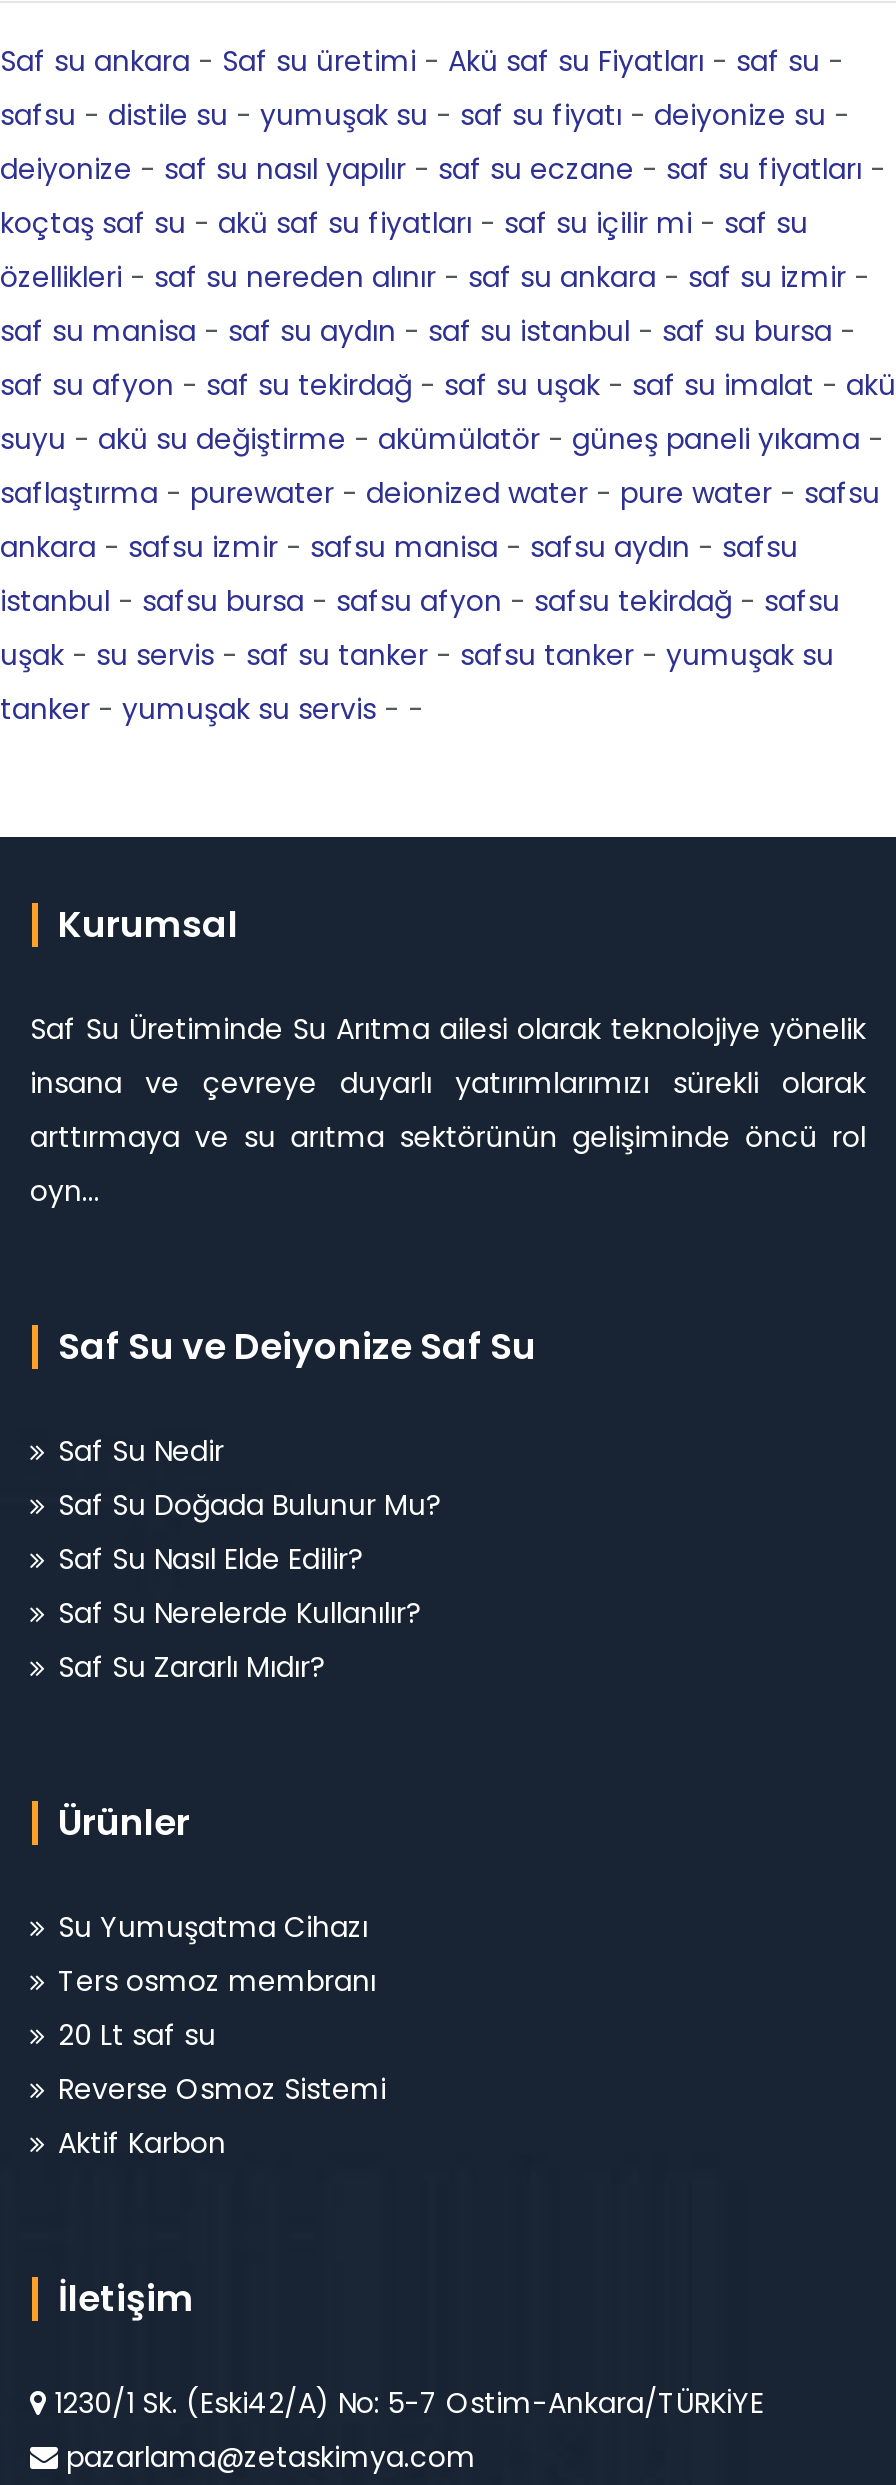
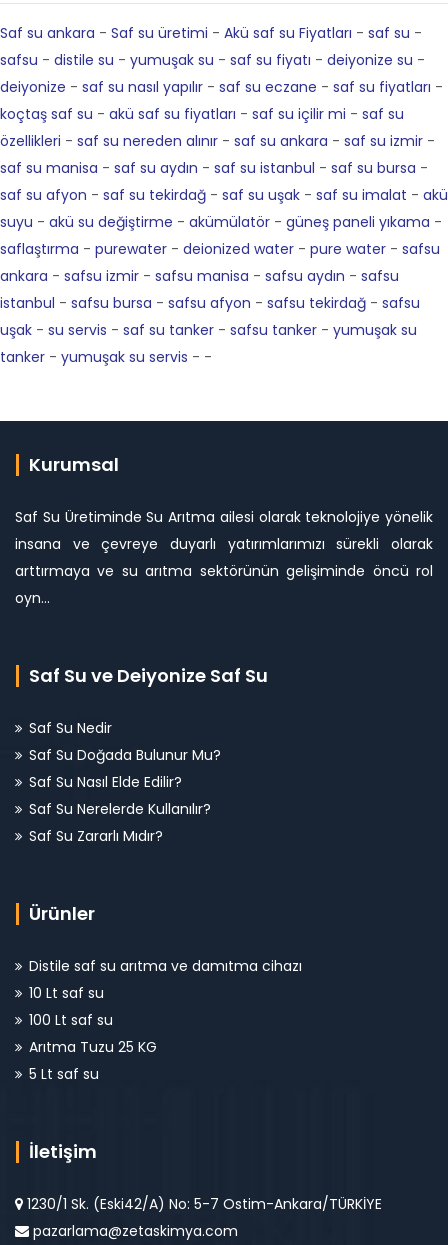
- Su Yumuşatma Cihazı
- Ters osmoz membranı
- 20 Lt saf su
- Reverse Osmoz Sistemi
- Aktif Karbon
+ Distile saf su arıtma ve damıtma cihazı
+ 10 Lt saf su
+ 100 Lt saf su
+ Arıtma Tuzu 25 KG
+ 5 Lt saf su
